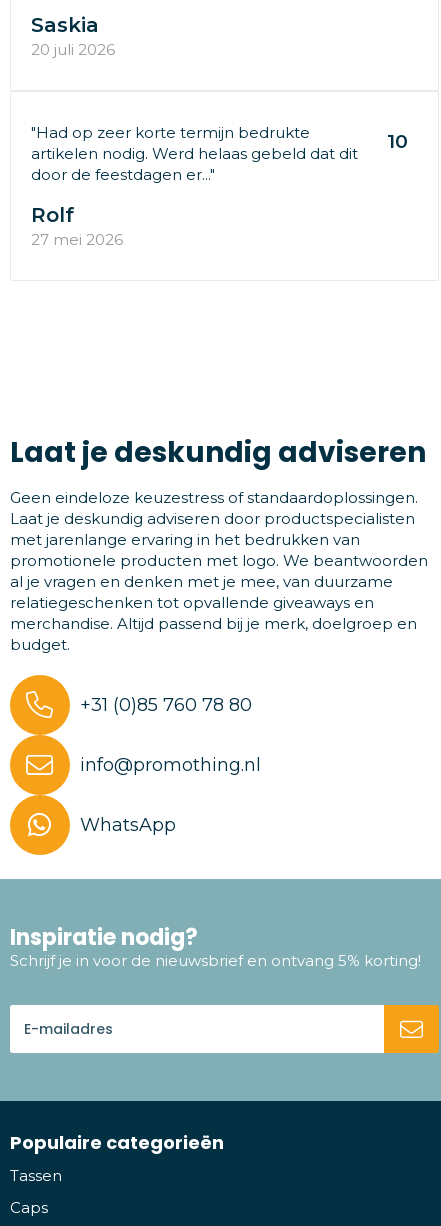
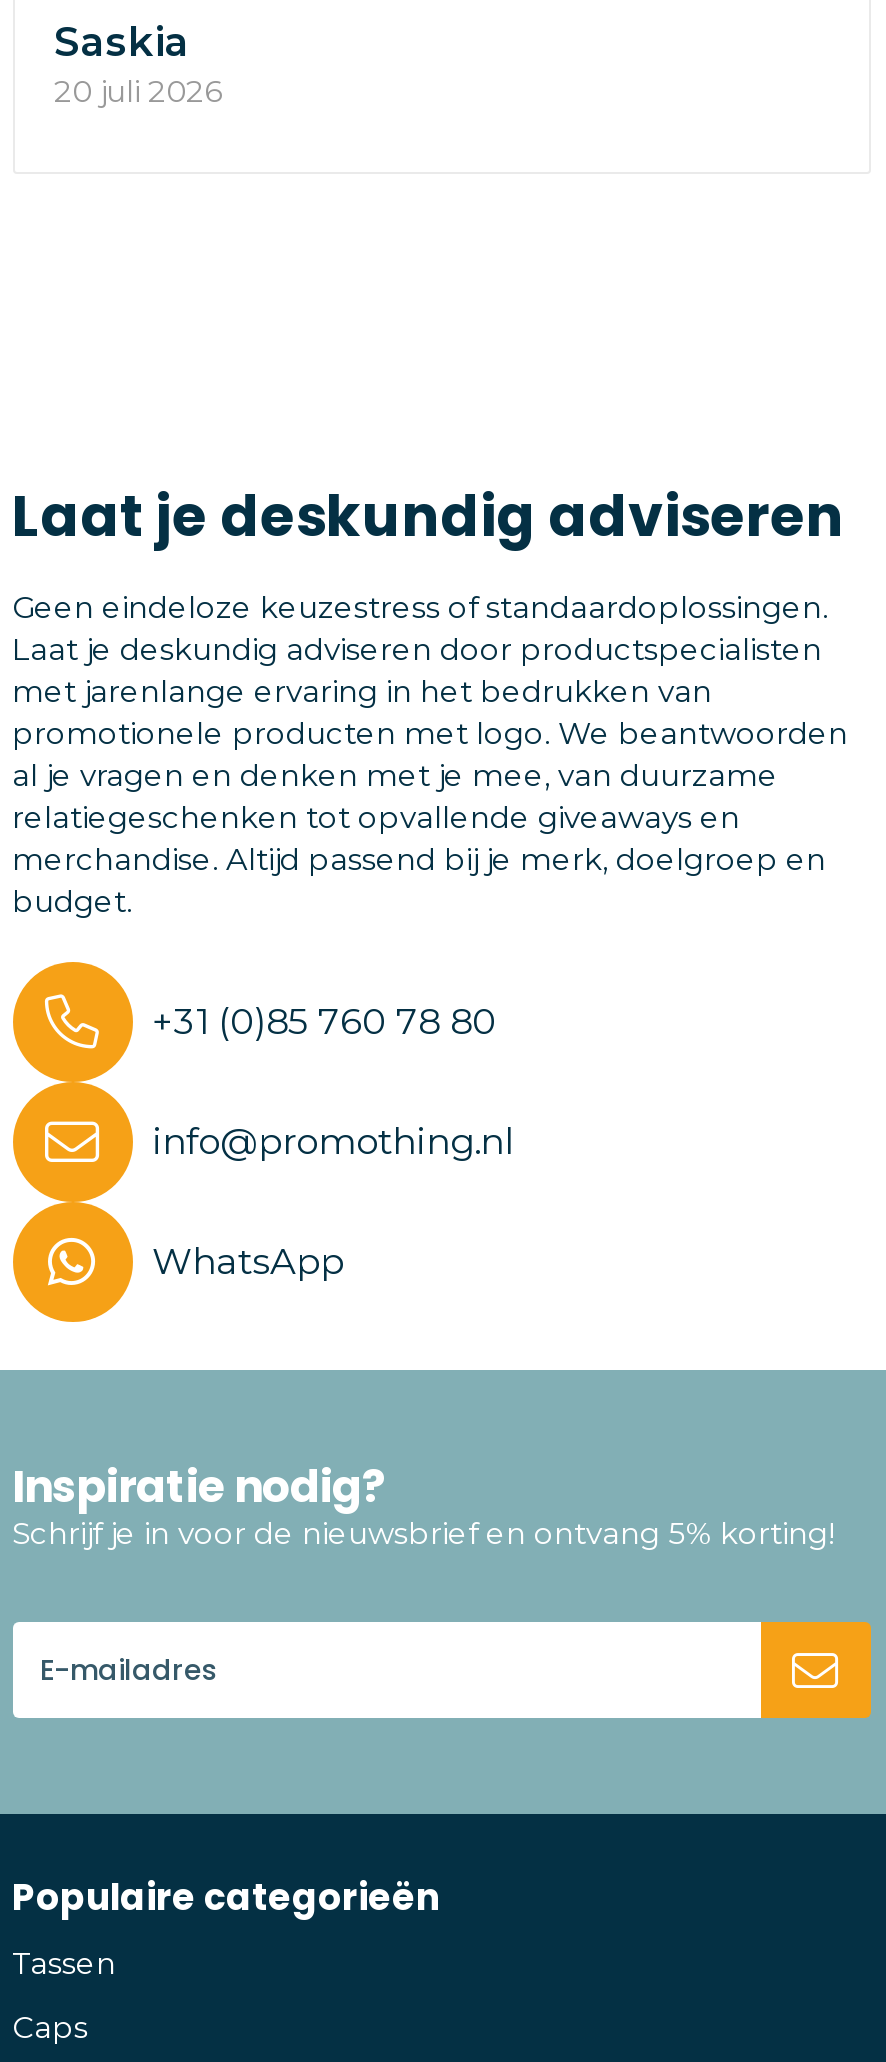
- "Had op zeer korte termijn bedrukte
- artikelen nodig. Werd helaas gebeld dat dit
- door de feestdagen er..."

- 10
- Rolf
- 27 mei 2026
